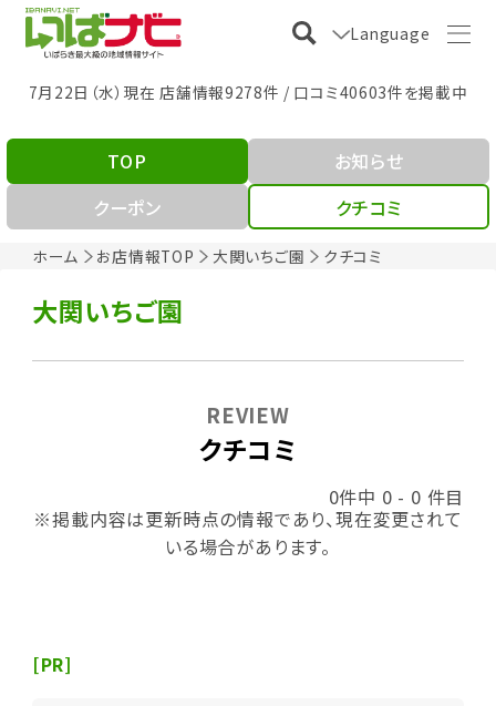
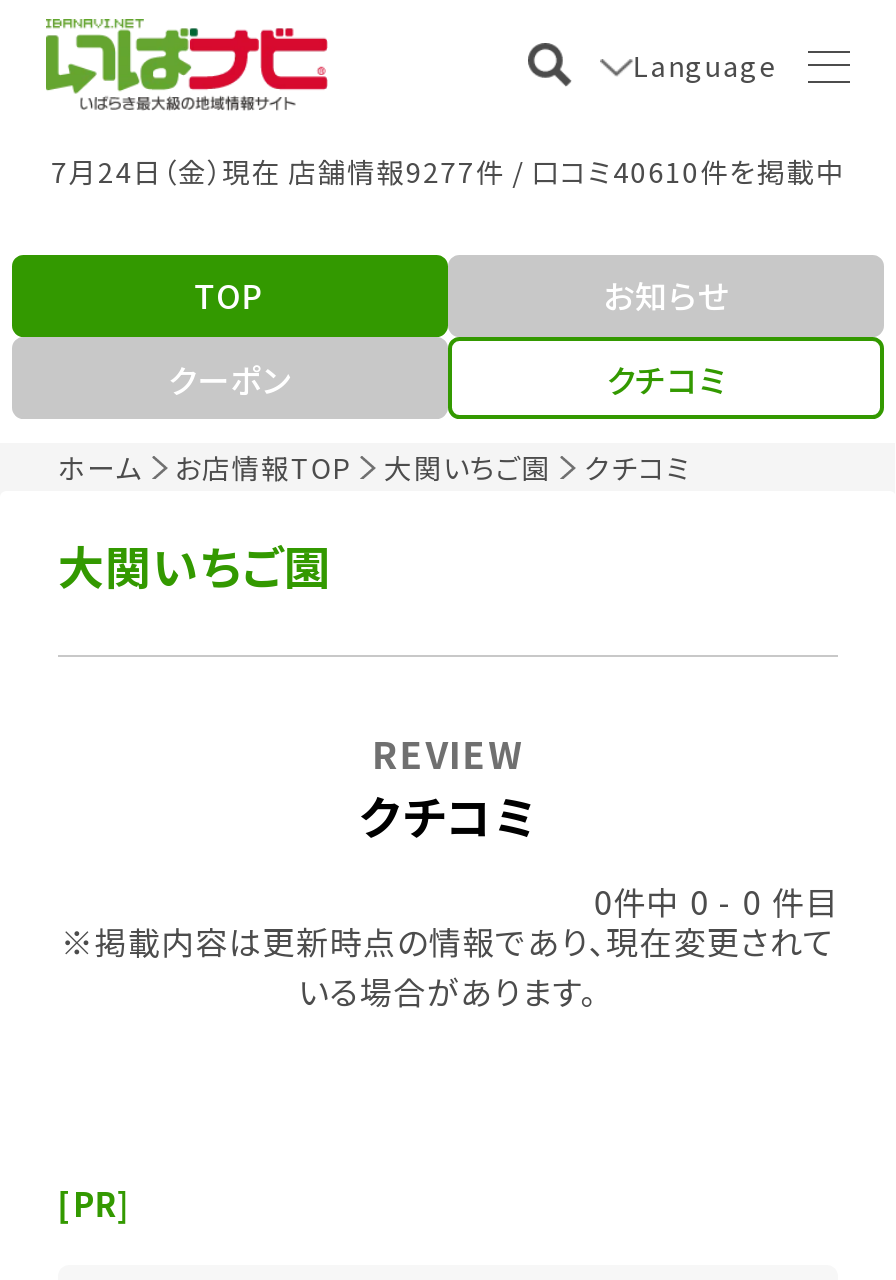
- 7月22日（水）現在 店舗情報9278件 / 口コミ40603件を掲載中
+ 7月24日（金）現在 店舗情報9277件 / 口コミ40610件を掲載中
